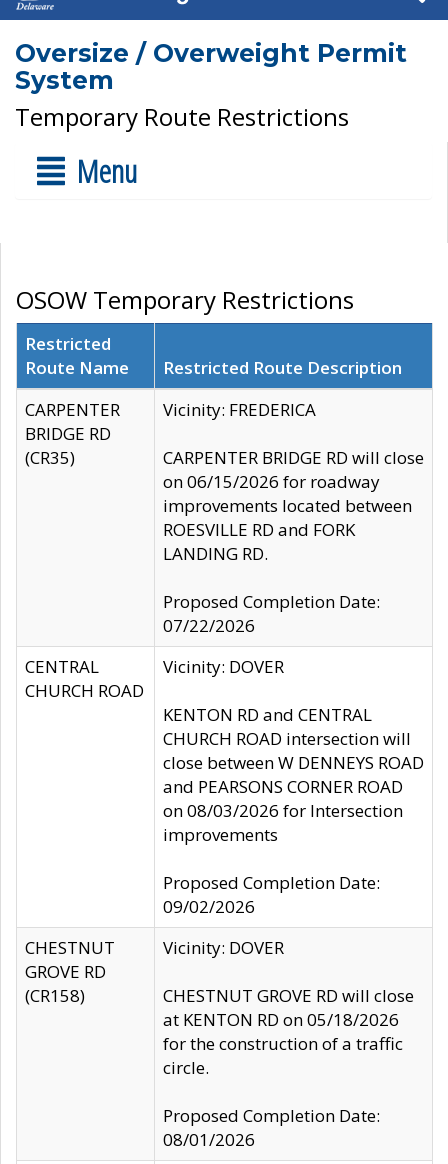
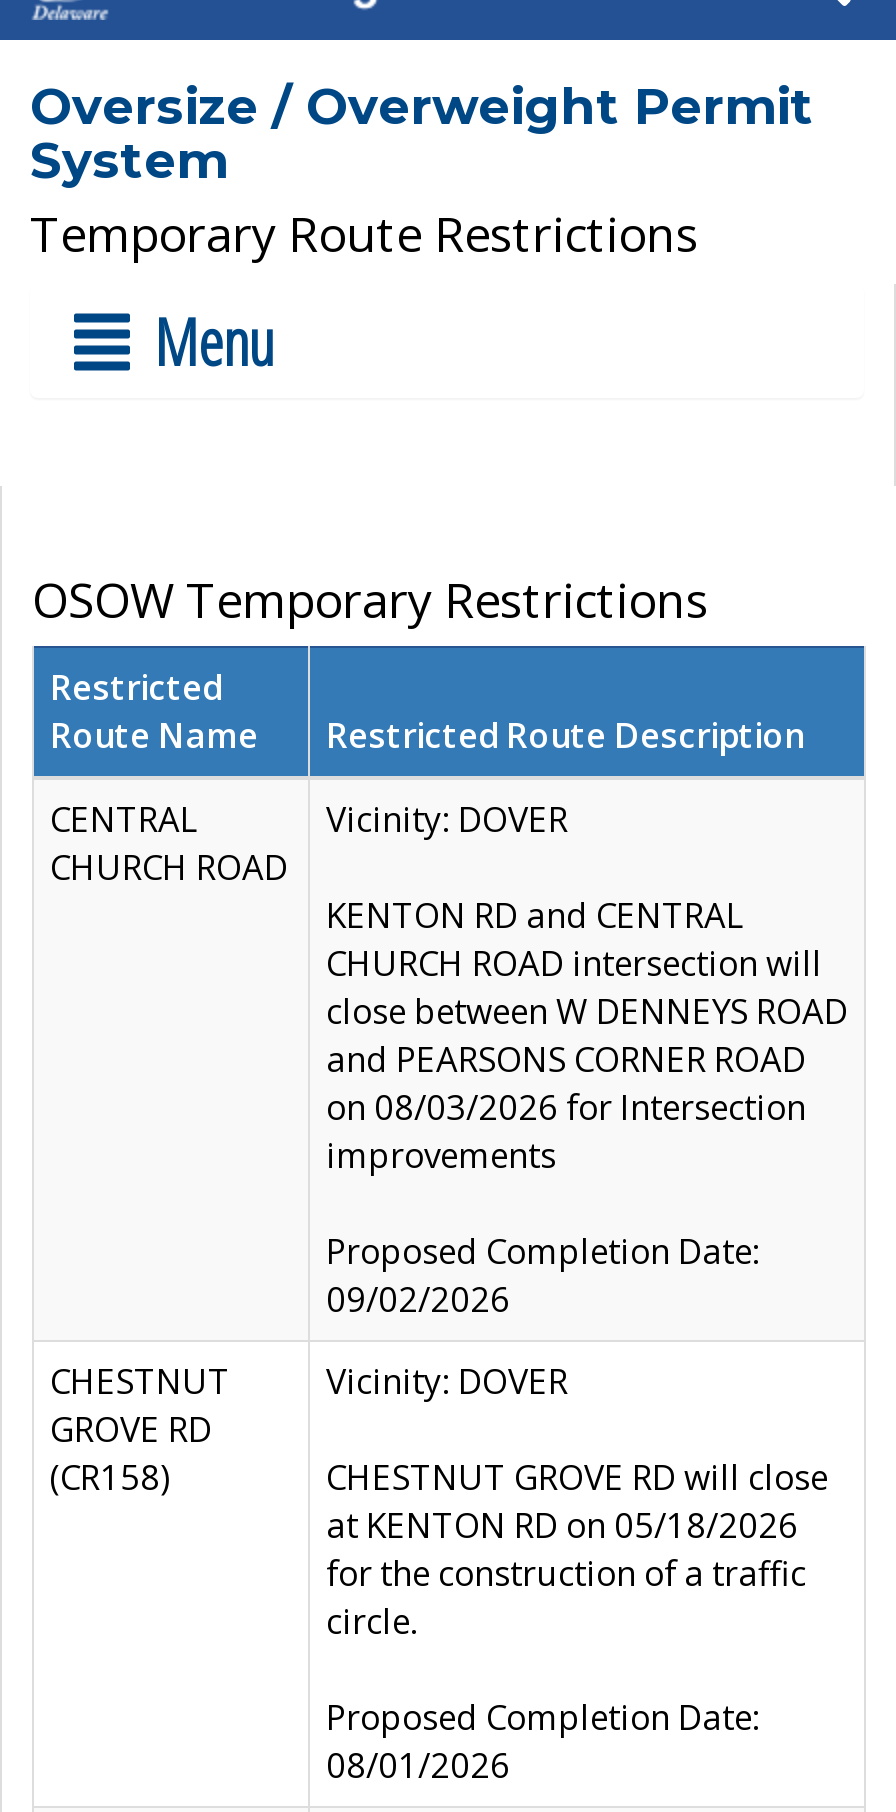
- CARPENTER
- BRIDGE RD
- (CR35)

- Vicinity: FREDERICA
- CARPENTER BRIDGE RD will close
- on 06/15/2026 for roadway
- improvements located between
- ROESVILLE RD and FORK
- LANDING RD.
- Proposed Completion Date:
- 07/22/2026
